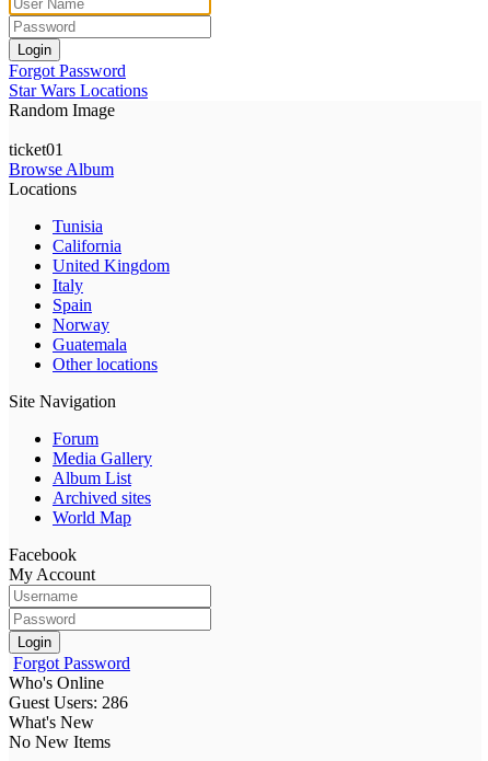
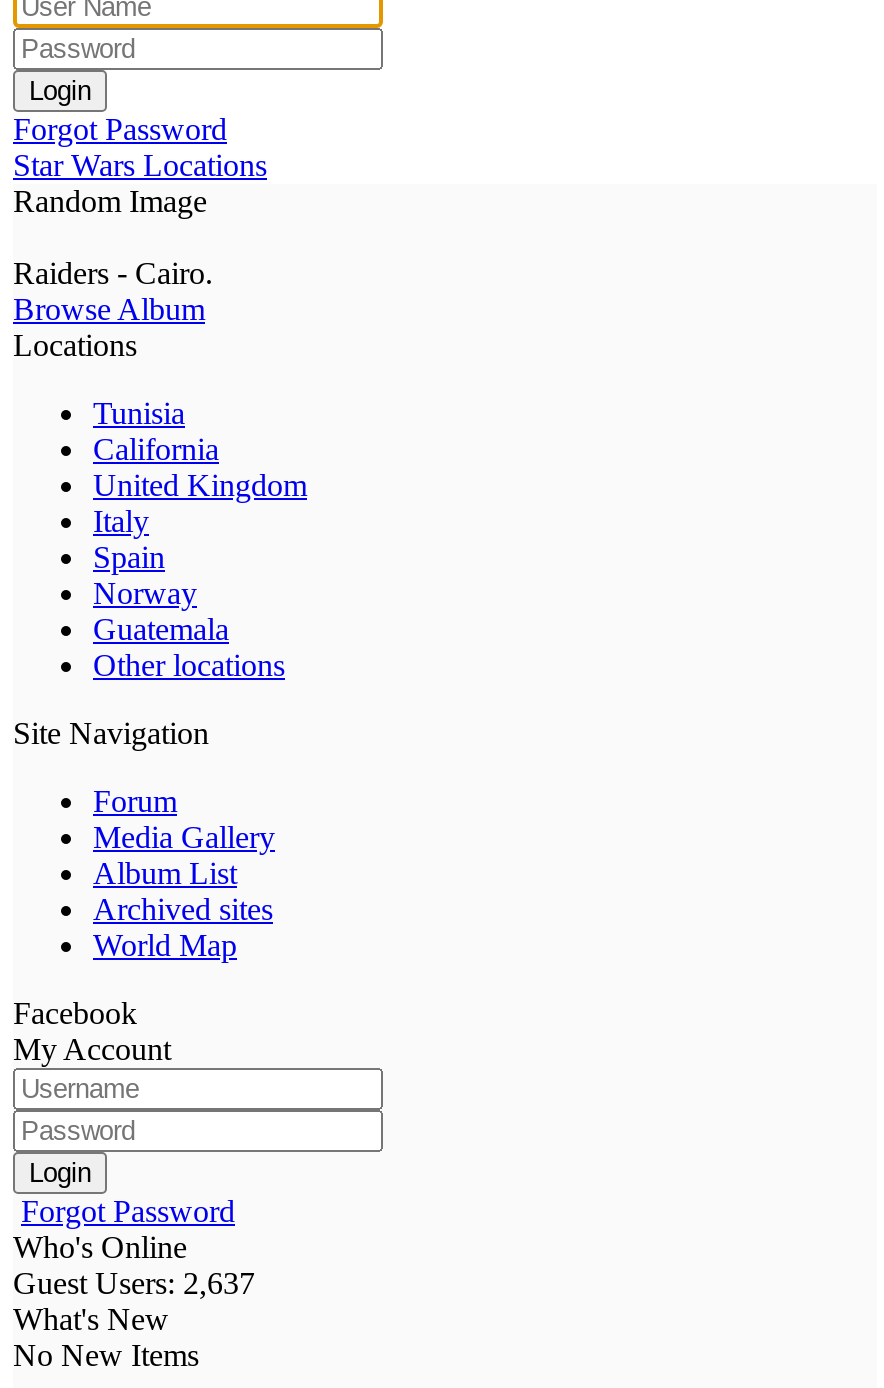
- ticket01
+ Raiders - Cairo.

- Guest Users: 286
+ Guest Users: 2,637
